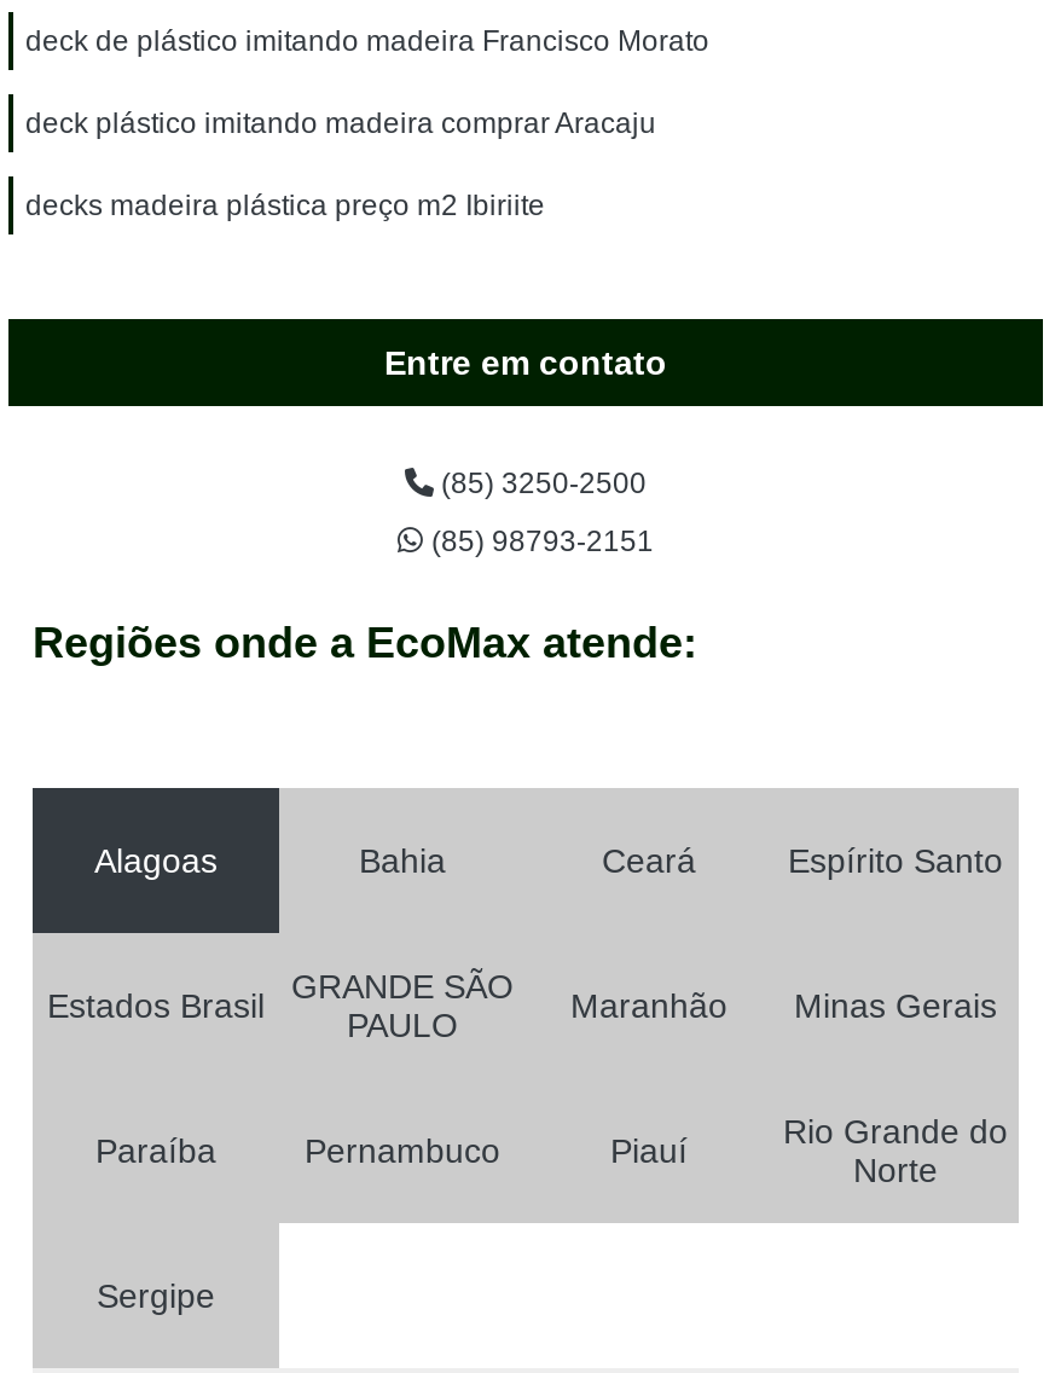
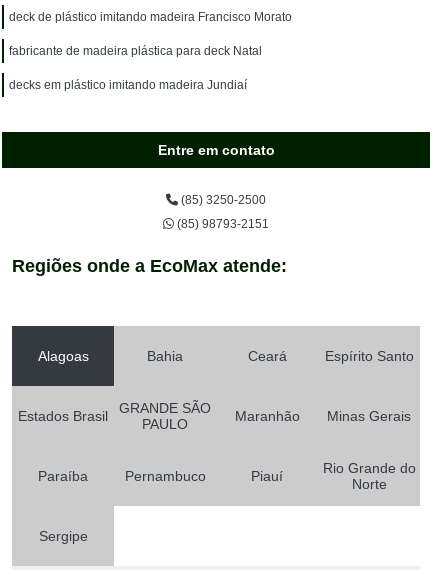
- deck plástico imitando madeira comprar Aracaju
+ fabricante de madeira plástica para deck Natal

- decks madeira plástica preço m2 Ibiriite
+ decks em plástico imitando madeira Jundiaí
